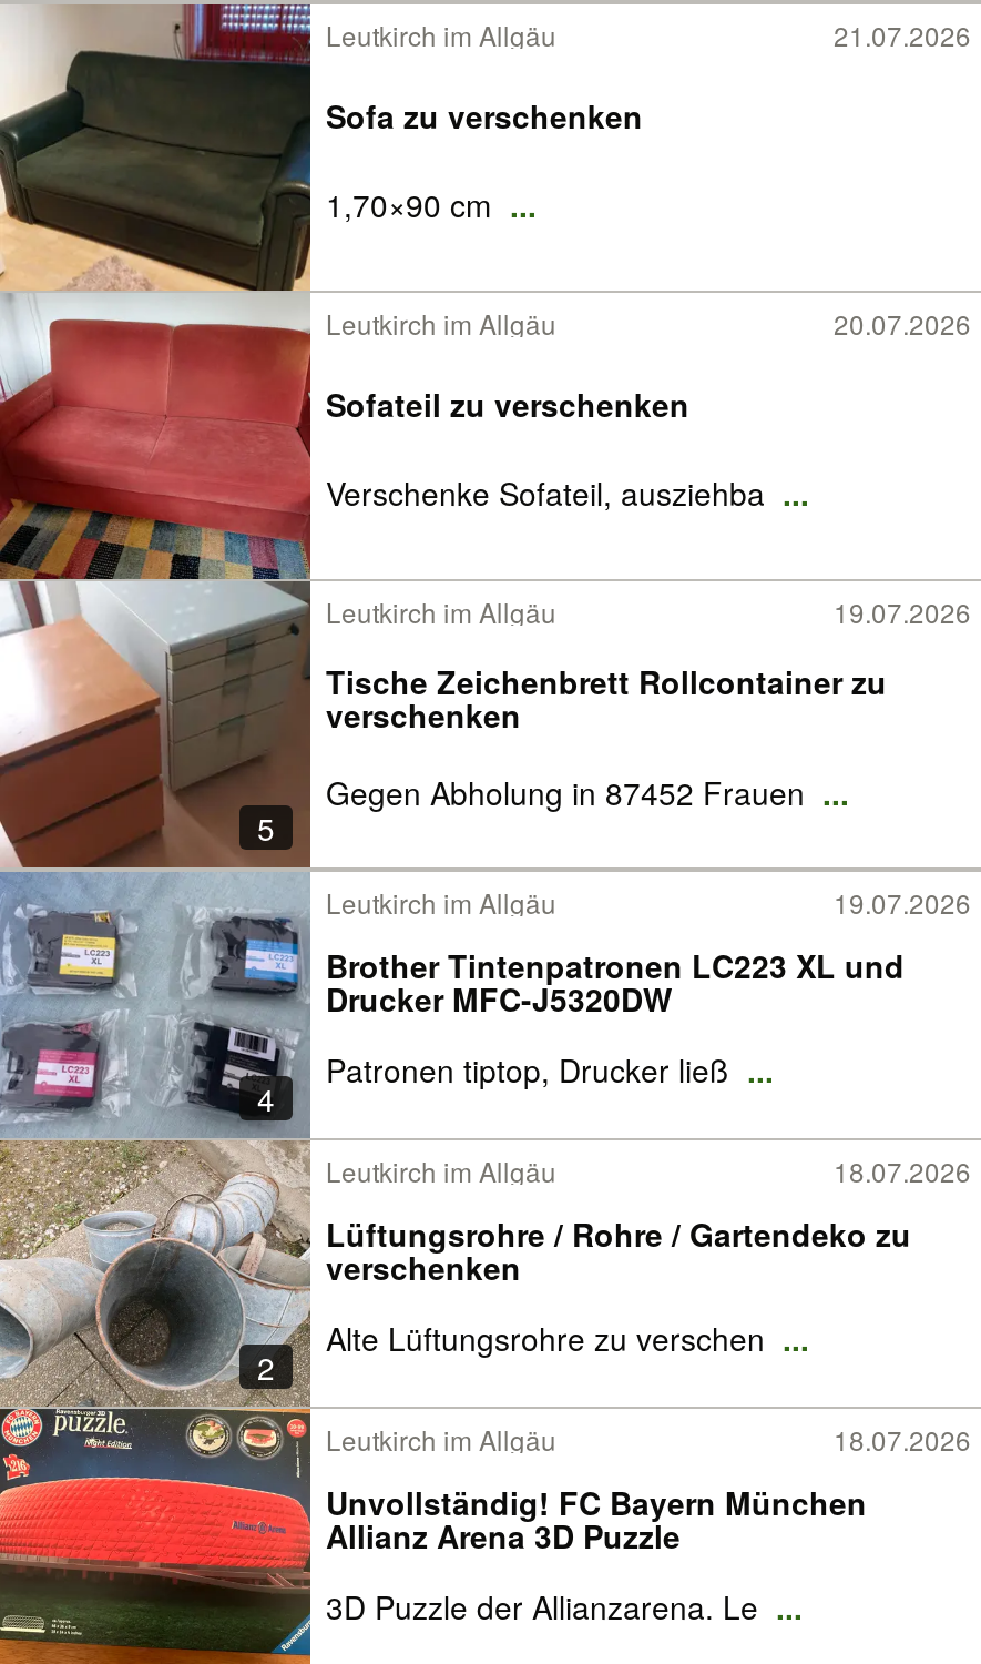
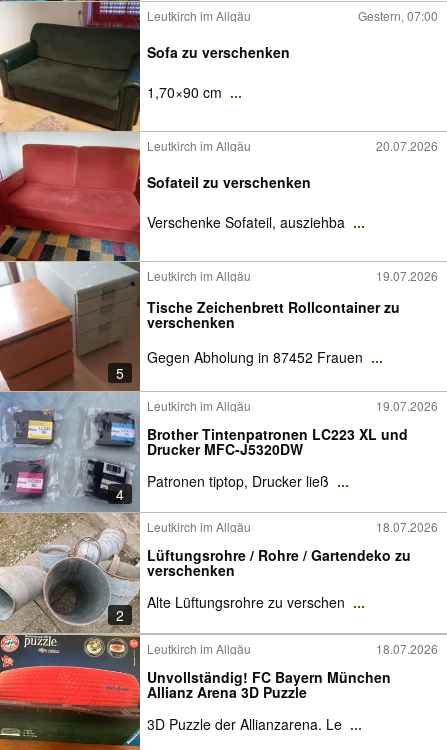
- 21.07.2026
+ Gestern, 07:00
